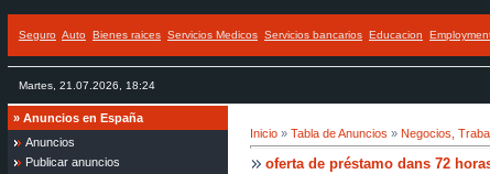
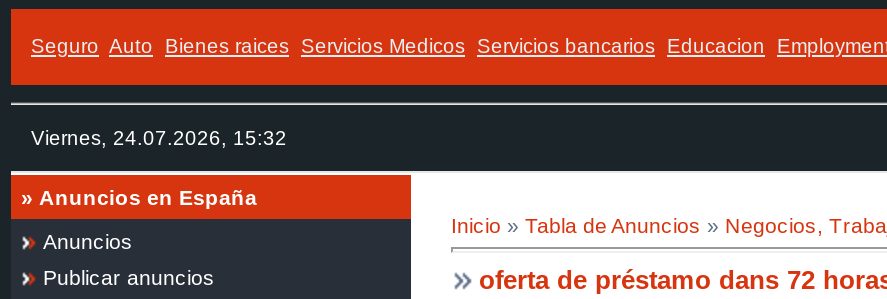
- Martes, 21.07.2026, 18:24
+ Viernes, 24.07.2026, 15:32
